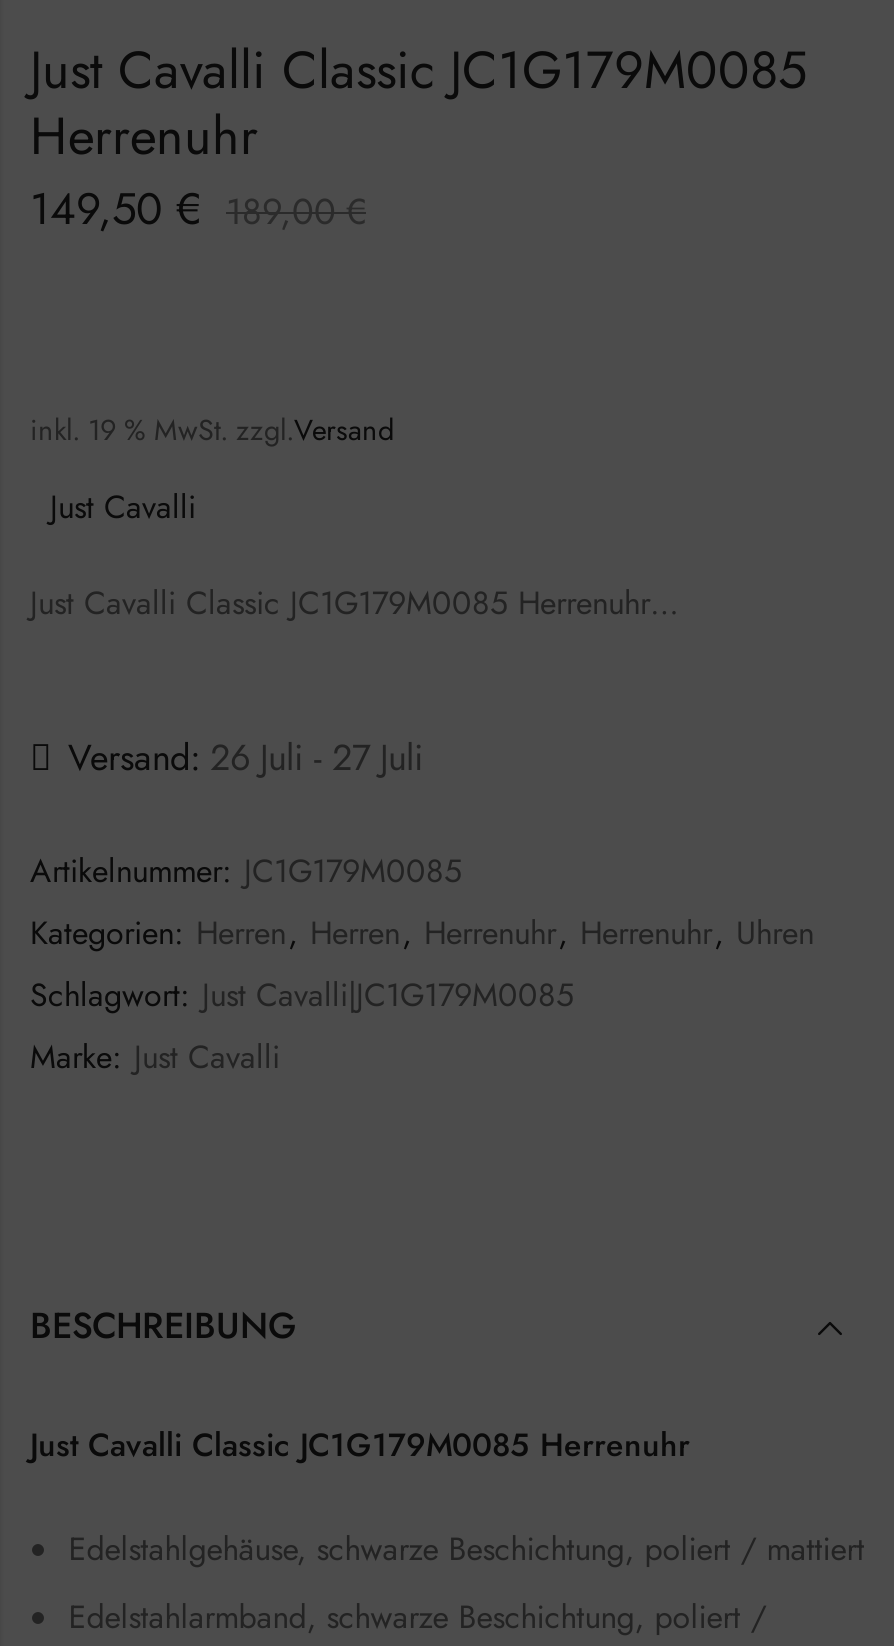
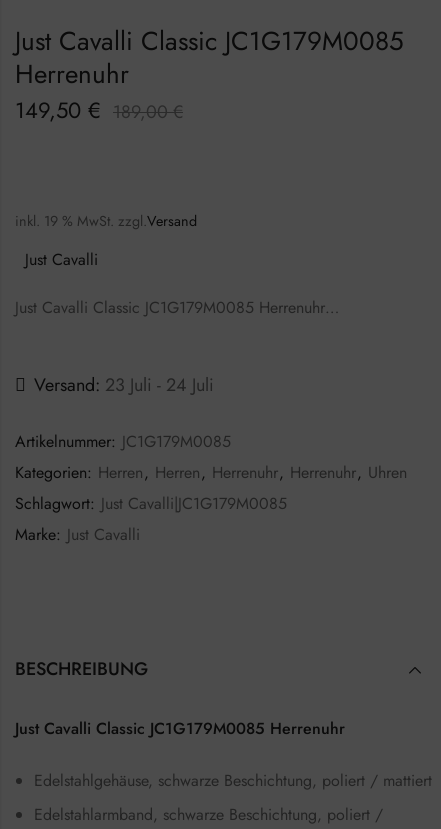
- Versand: 26 Juli - 27 Juli
+ Versand: 23 Juli - 24 Juli
